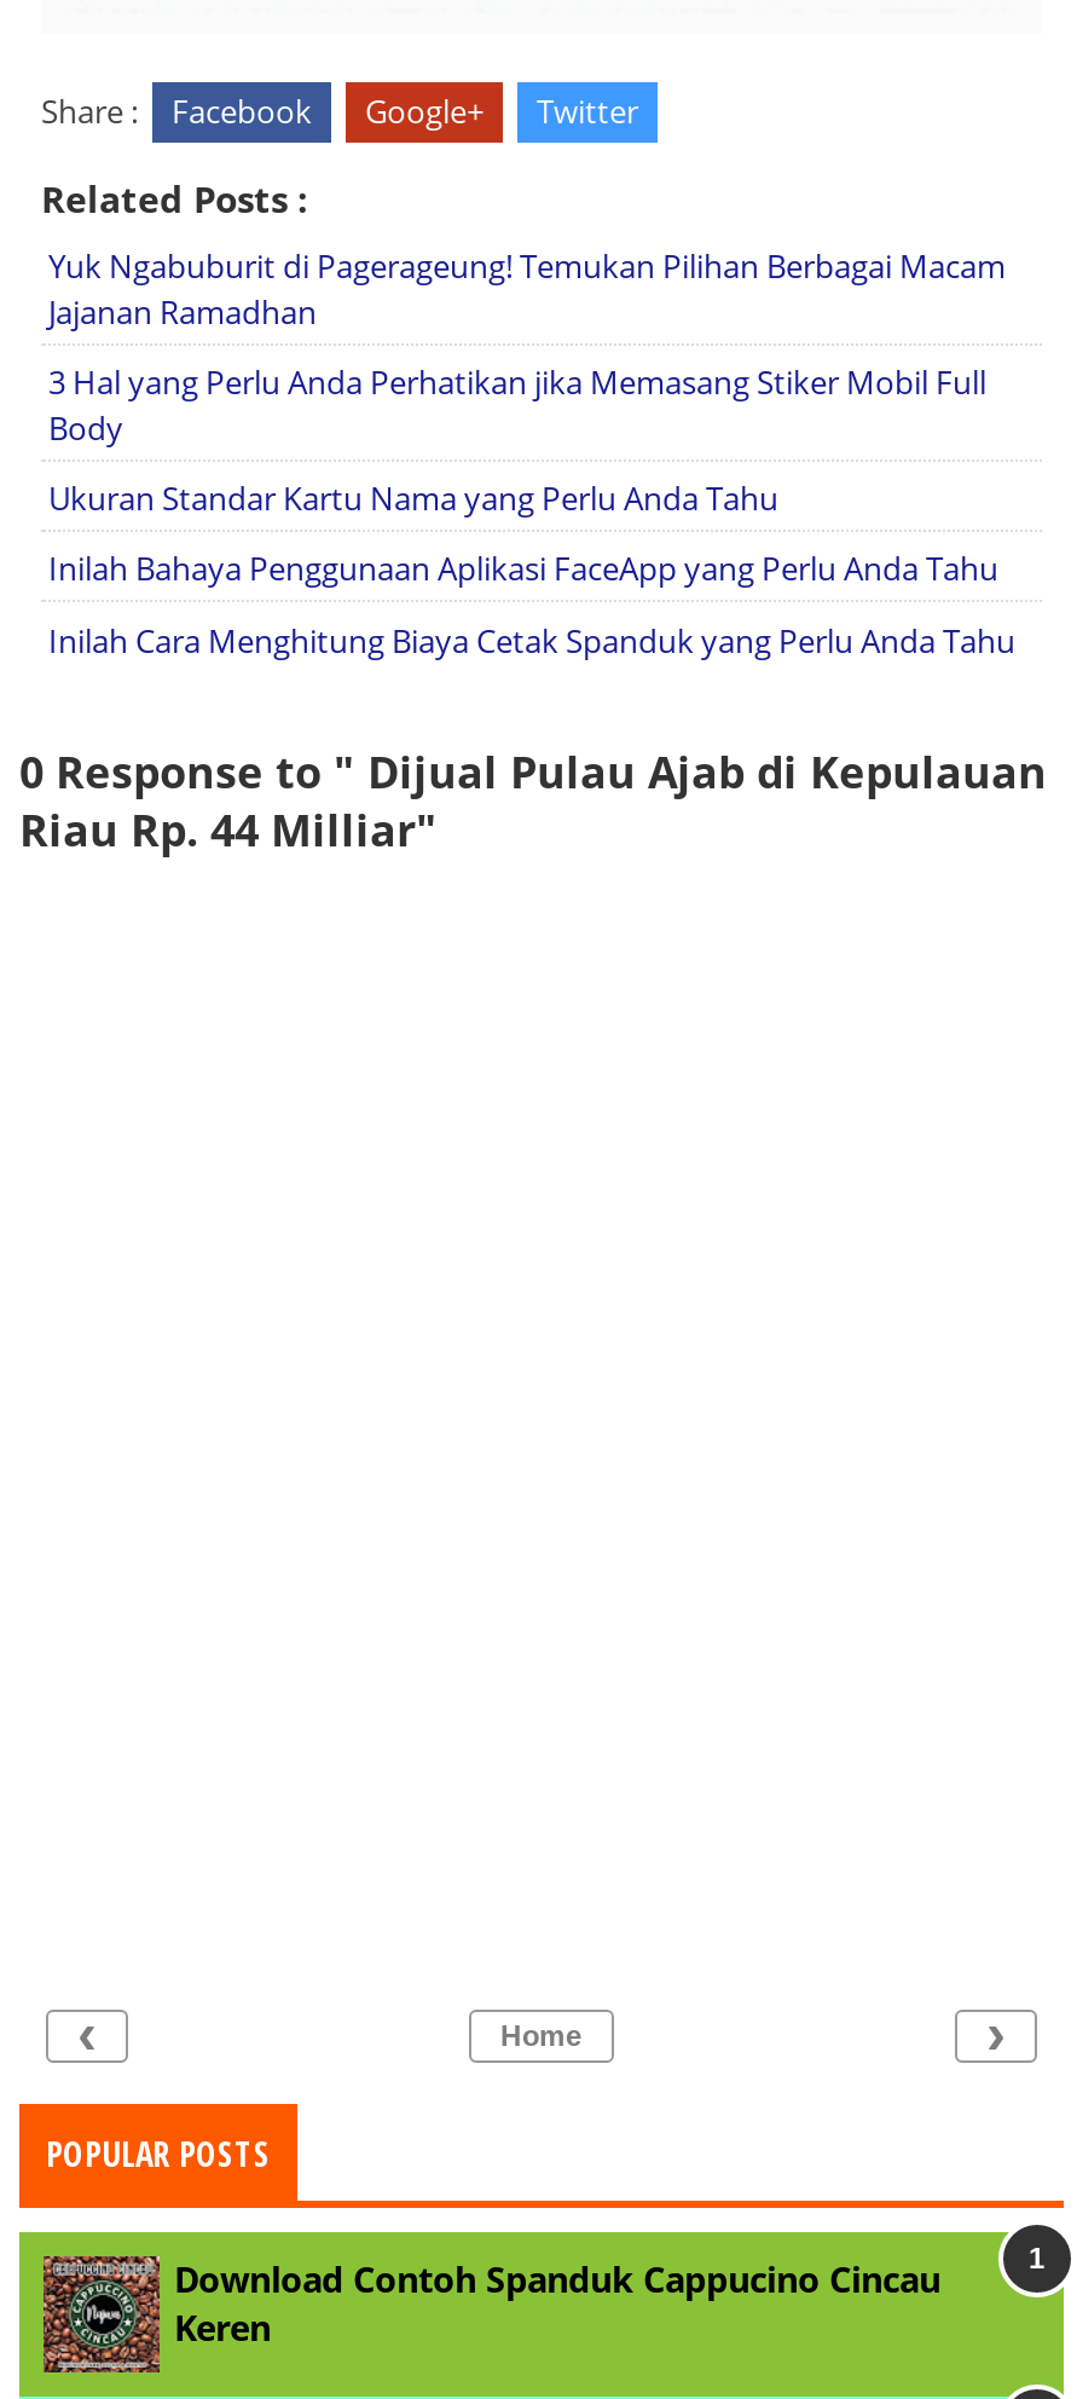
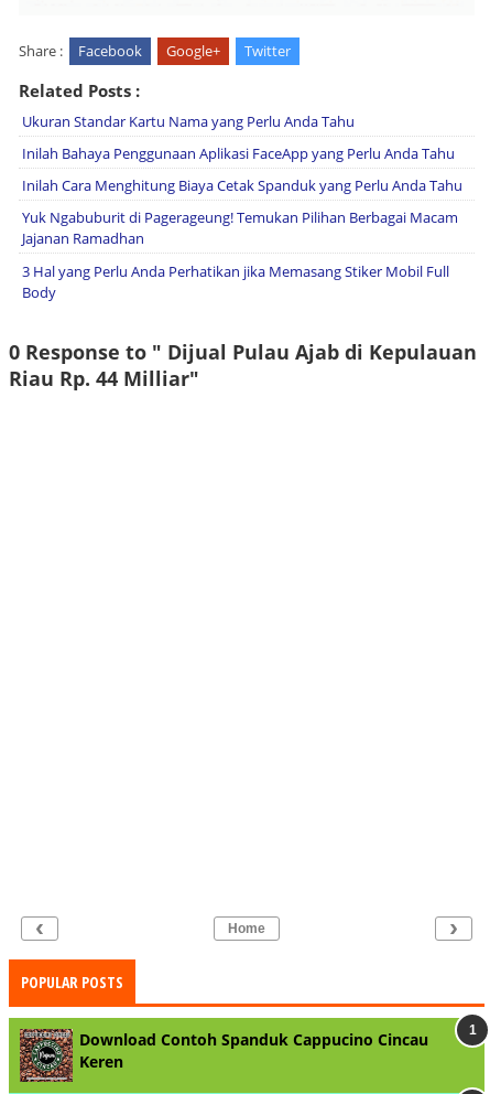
moved down: Yuk Ngabuburit di Pagerageung! Temukan Pilihan Berbagai Macam | Jajanan Ramadhan | 3 Hal yang Perlu Anda Perhatikan jika Memasang Stiker Mobil Full | Body

moved up: Ukuran Standar Kartu Nama yang Perlu Anda Tahu | Inilah Bahaya Penggunaan Aplikasi FaceApp yang Perlu Anda Tahu | Inilah Cara Menghitung Biaya Cetak Spanduk yang Perlu Anda Tahu
